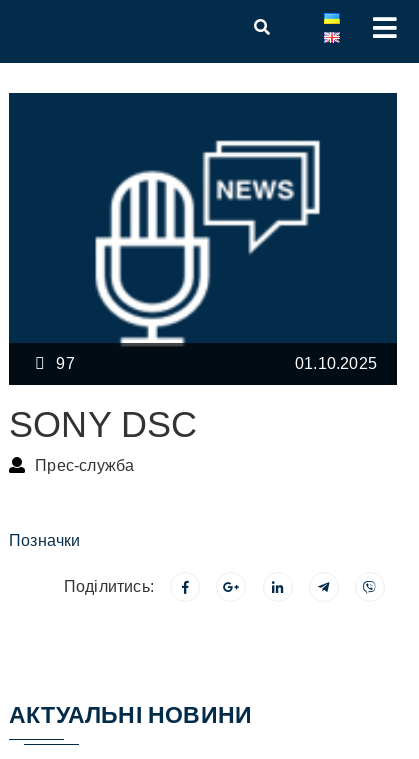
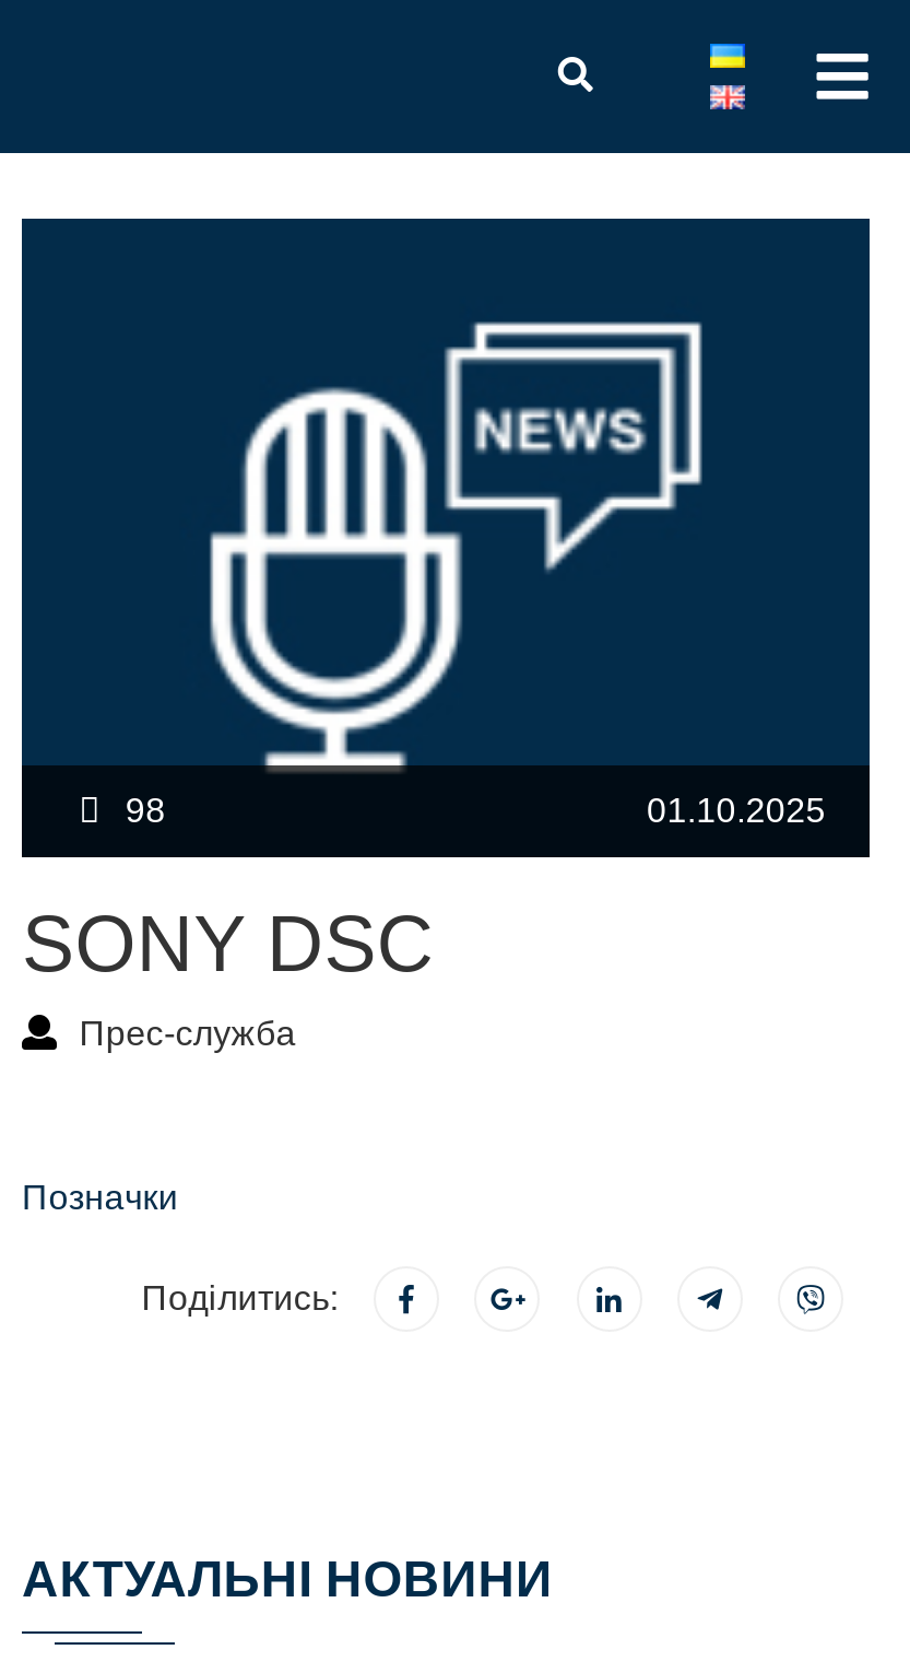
- 97
+ 98
